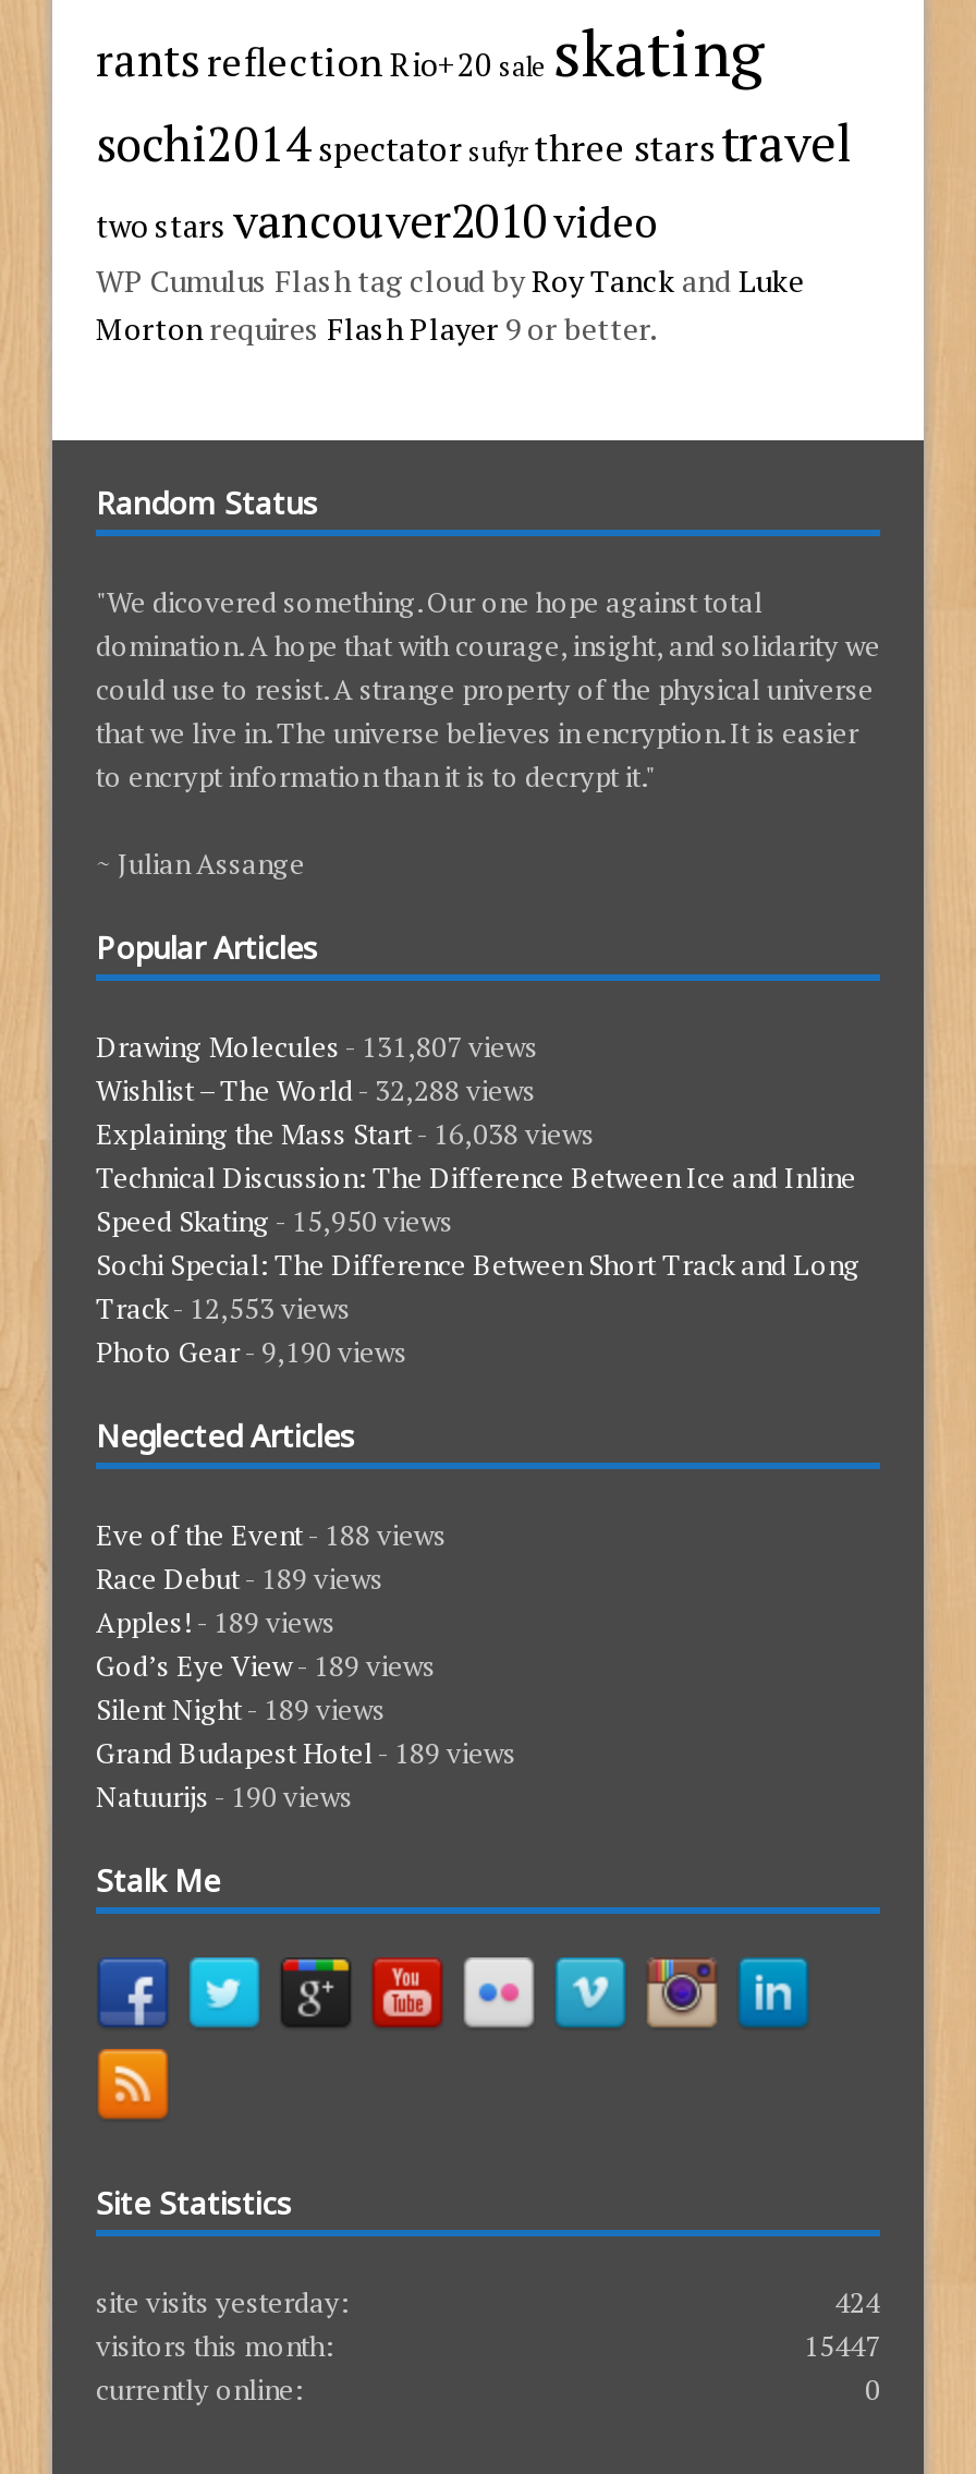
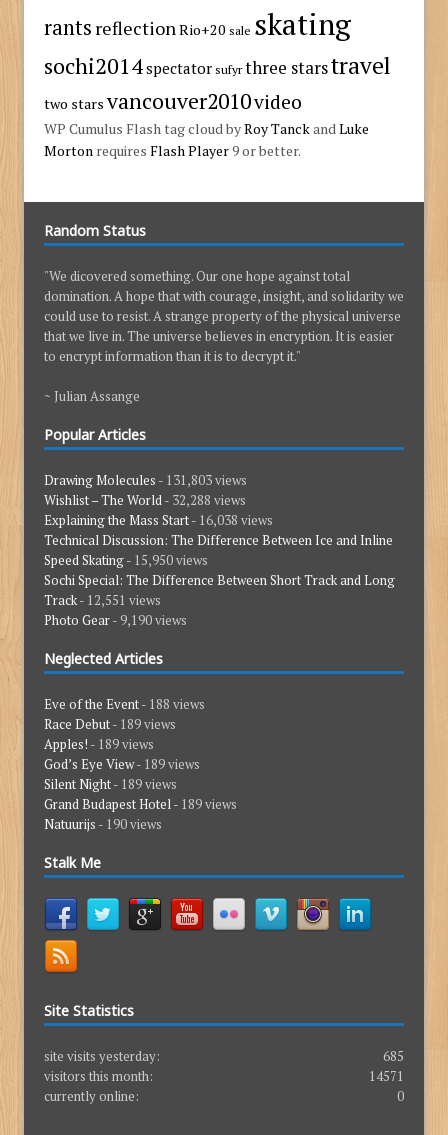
- Drawing Molecules - 131,807 views
+ Drawing Molecules - 131,803 views

- Track- 12,553 views
+ Track- 12,551 views

- 424
+ 685

- 15447
+ 14571
